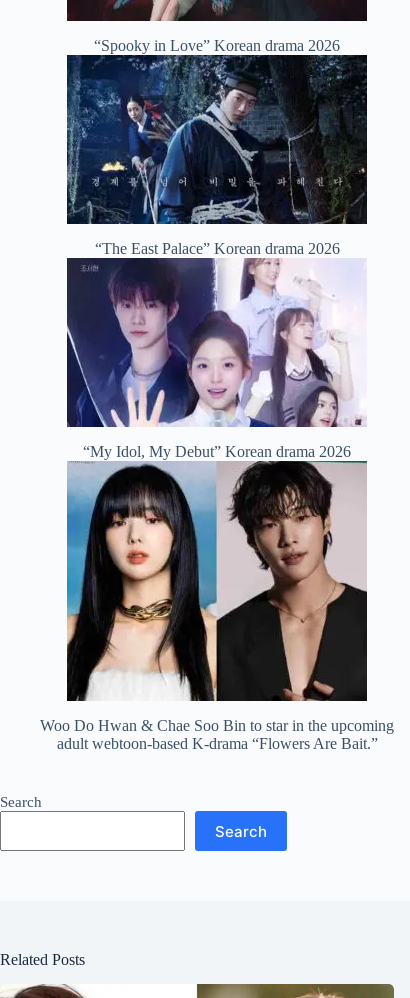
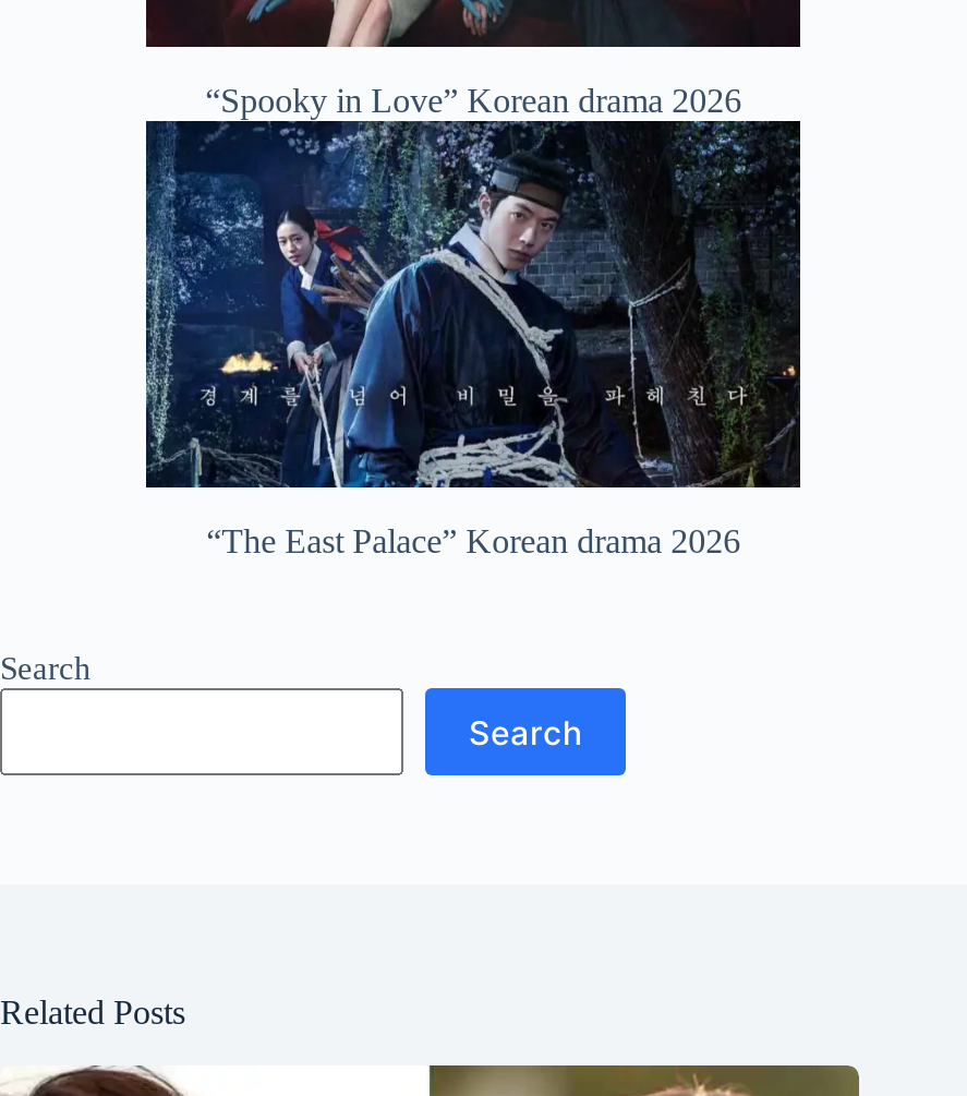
- [image]
- “My Idol, My Debut” Korean drama 2026

- [image]
- Woo Do Hwan & Chae Soo Bin to star in the upcoming
- adult webtoon-based K-drama “Flowers Are Bait.”
